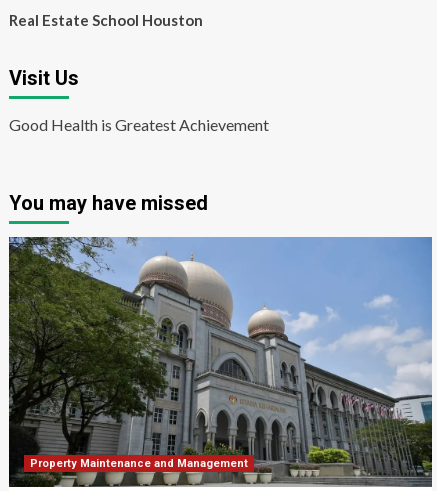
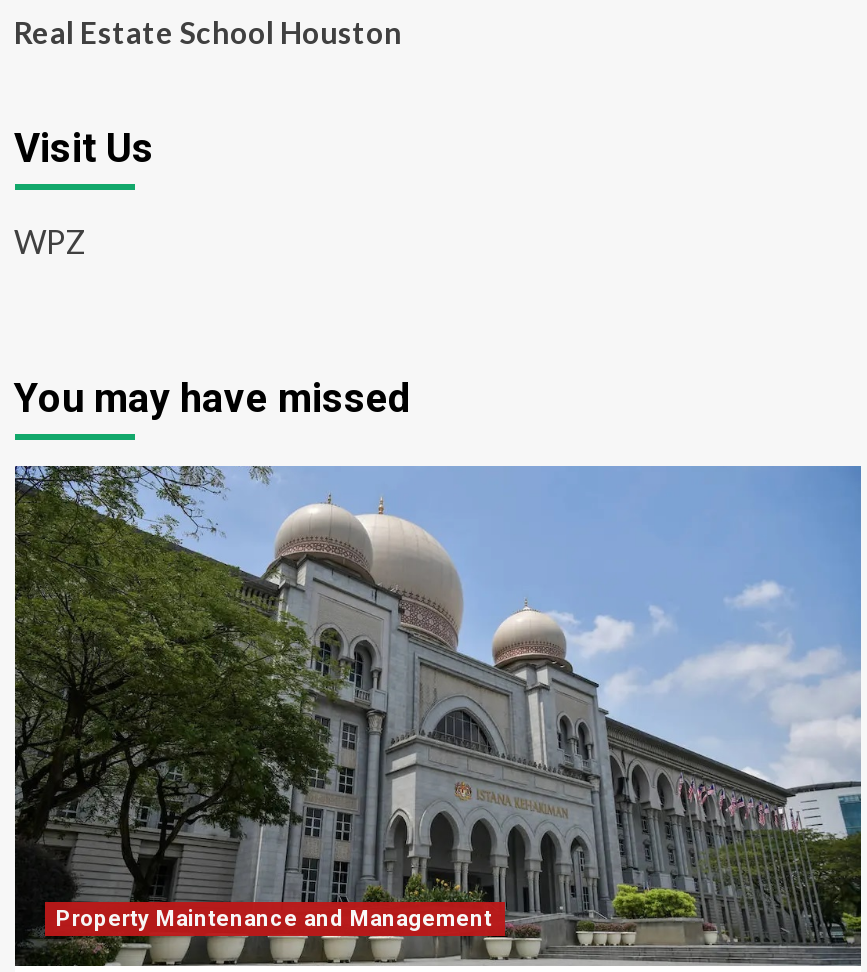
- Good Health is Greatest Achievement
+ WPZ
